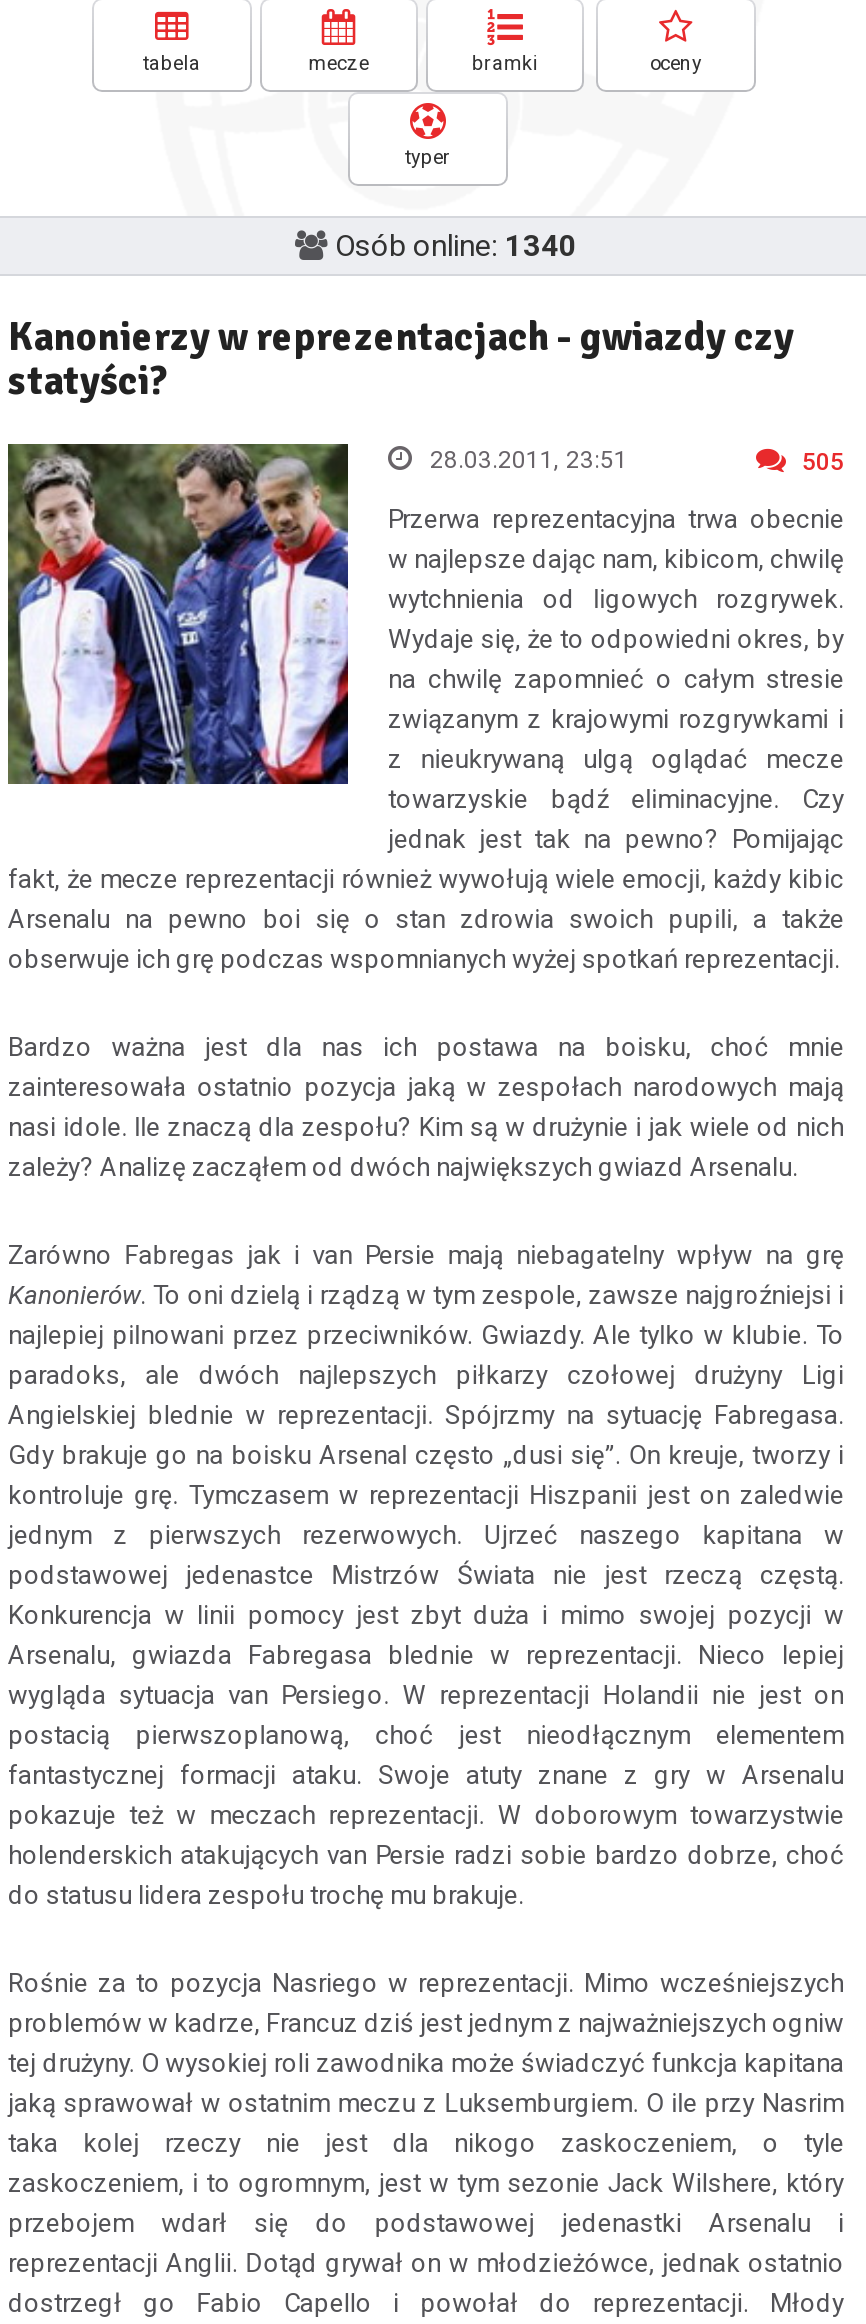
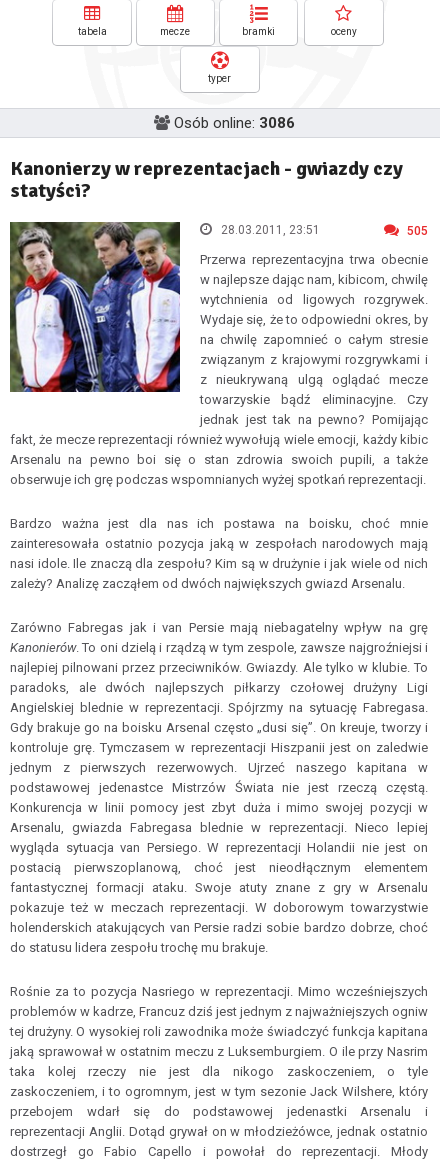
- Osób online: 1340
+ Osób online: 3086
